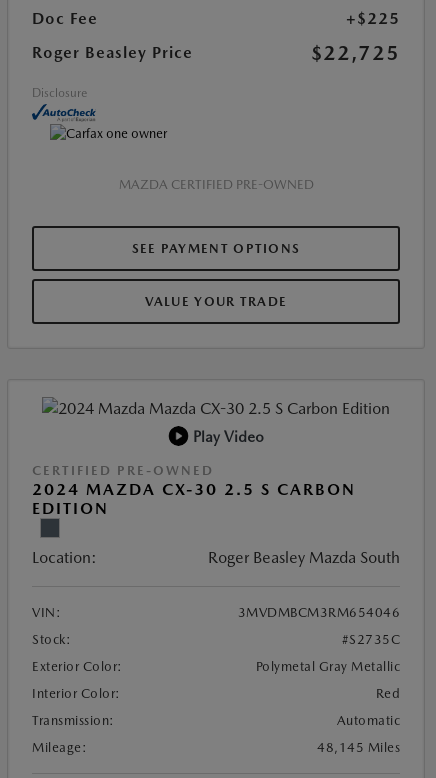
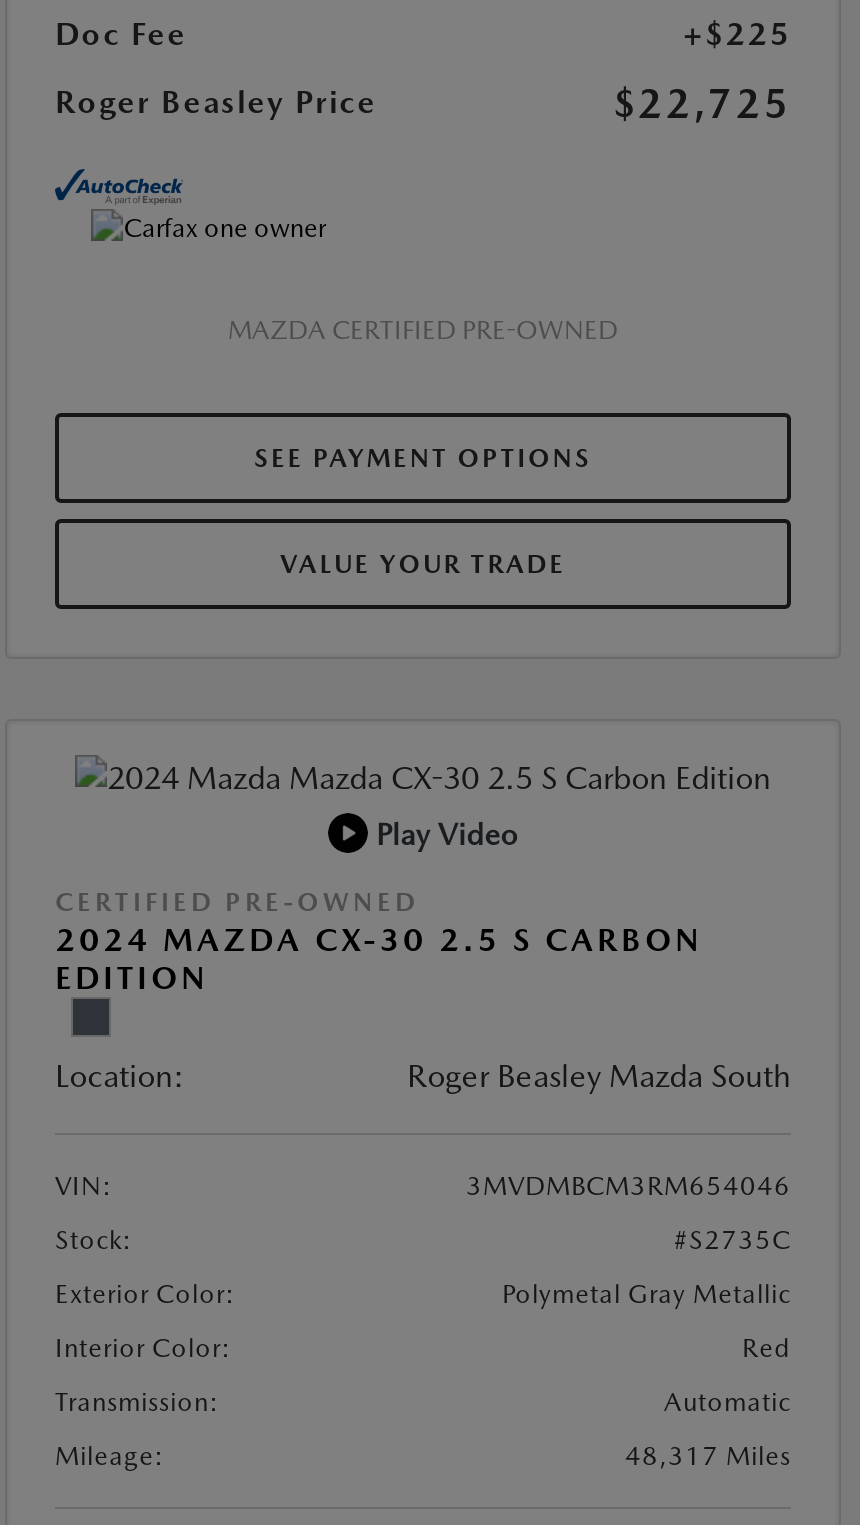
- Disclosure

- 48,145 Miles
+ 48,317 Miles
